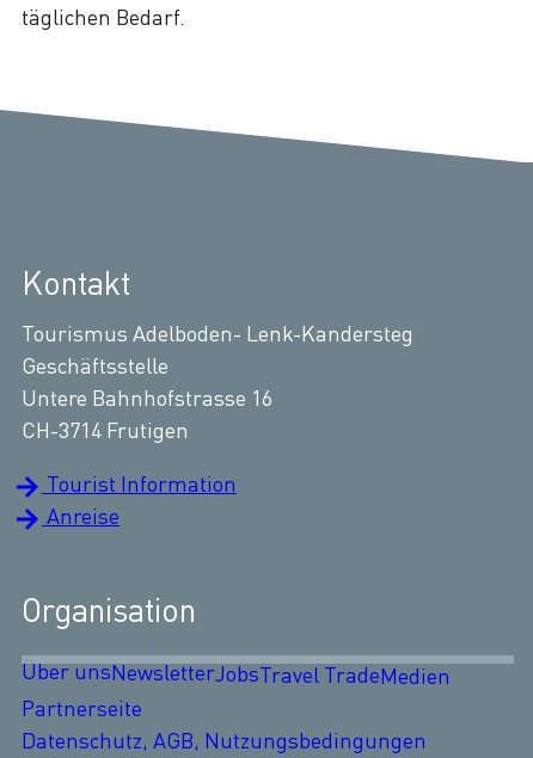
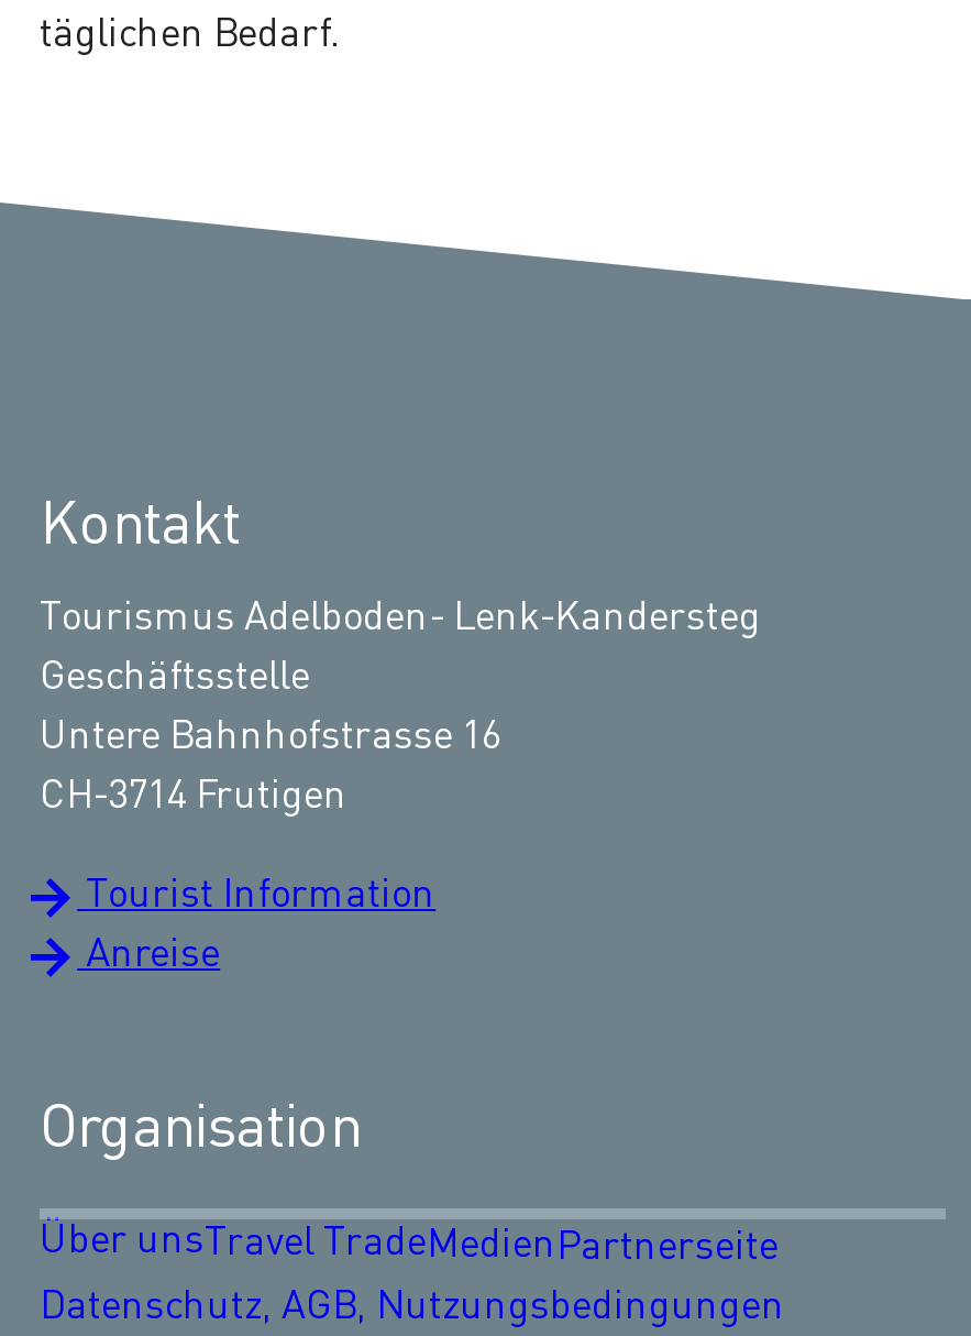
- Über unsNewsletterJobsTravel TradeMedien
- Partnerseite
+ Über unsTravel TradeMedien Partnerseite
